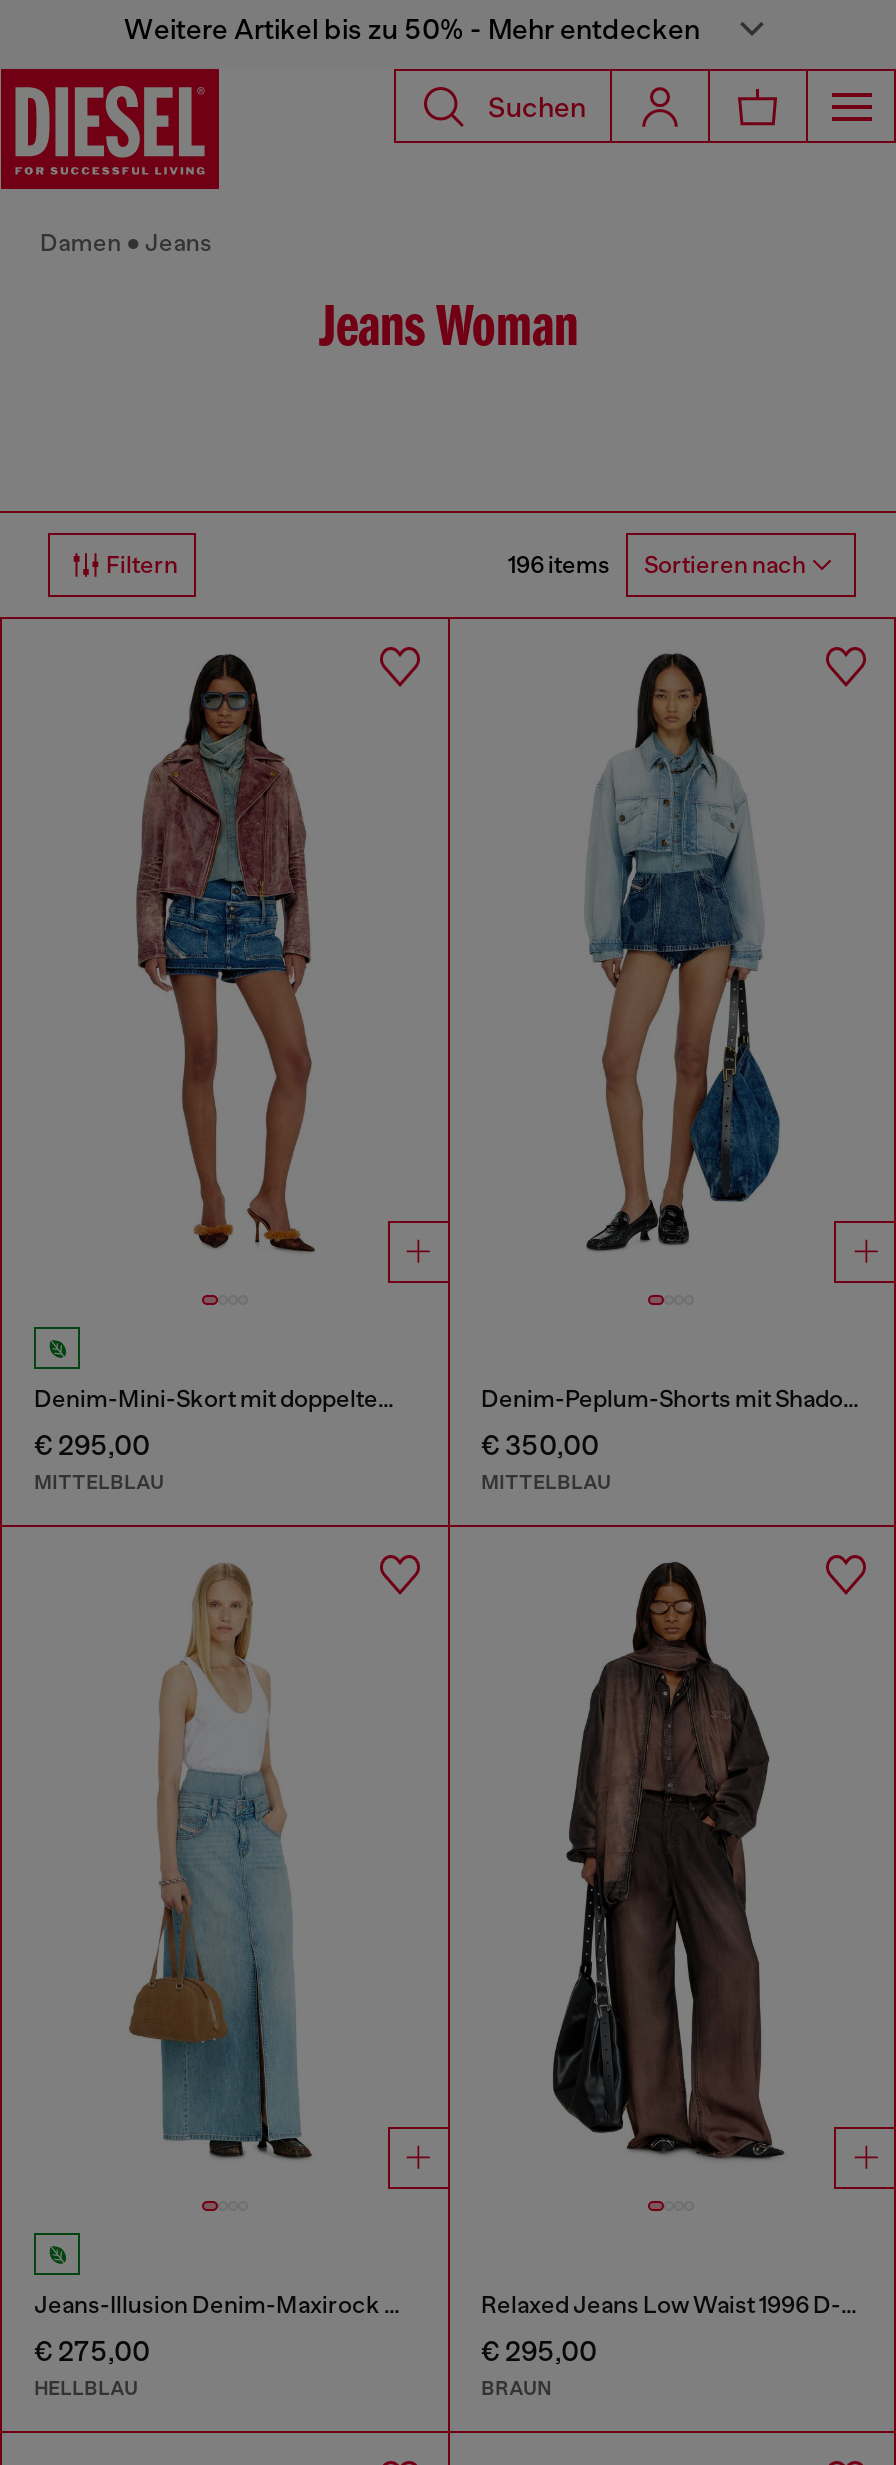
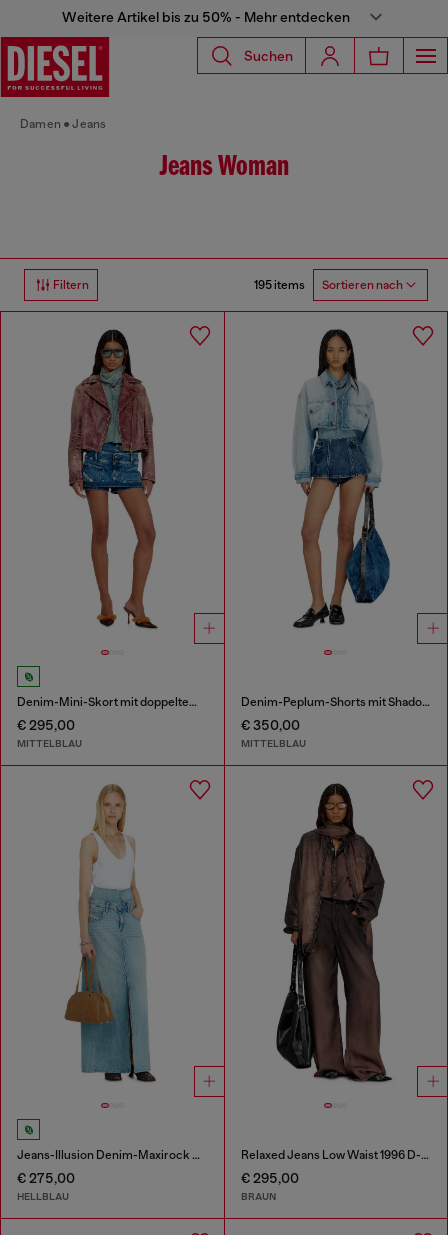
- 196 items Sortieren nach
+ 195 items Sortieren nach
